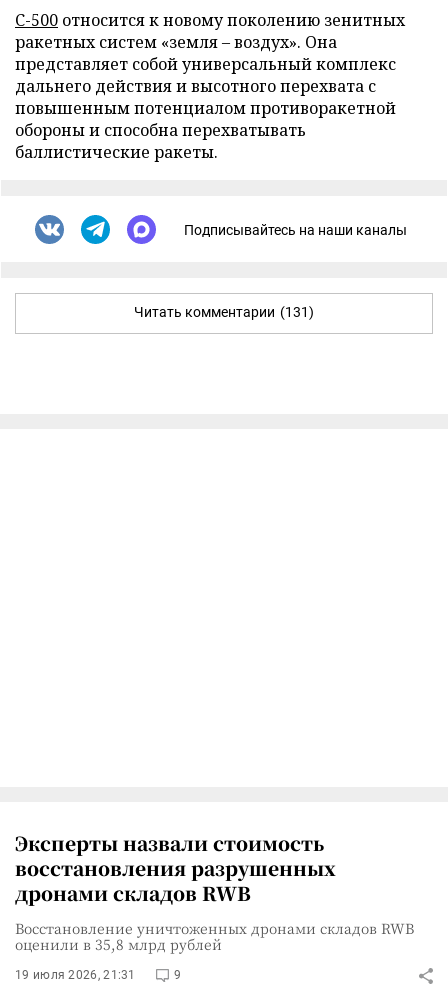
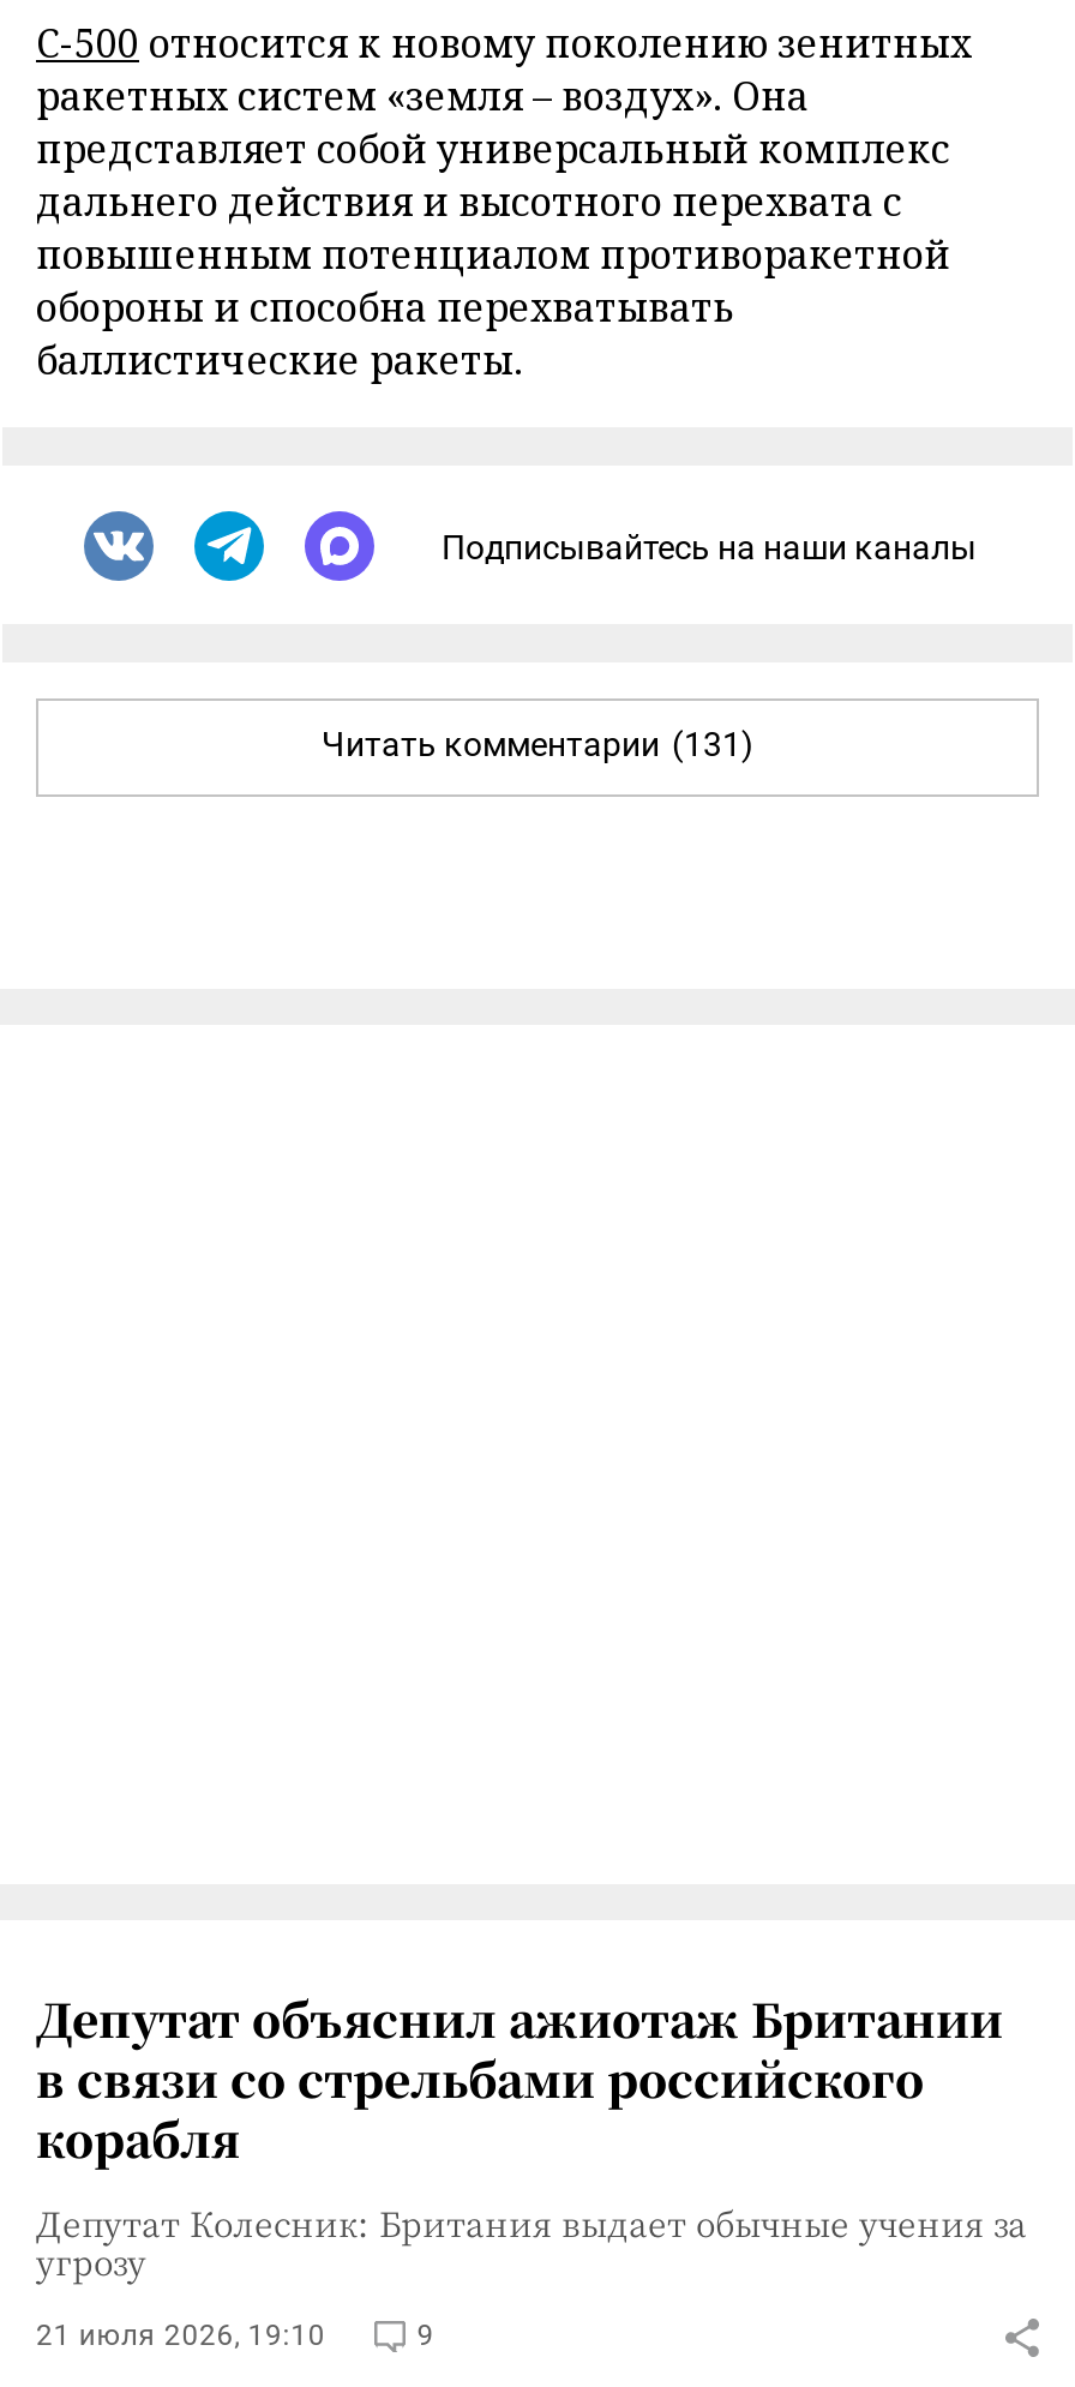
- Эксперты назвали стоимость
- восстановления разрушенных
- дронами складов RWB
- Восстановление уничтоженных дронами складов RWB
- оценили в 35,8 млрд рублей
+ Депутат объяснил ажиотаж Британии
+ в связи со стрельбами российского
+ корабля
+ Депутат Колесник: Британия выдает обычные учения за
+ угрозу

- 19 июля 2026, 21:31
+ 21 июля 2026, 19:10
